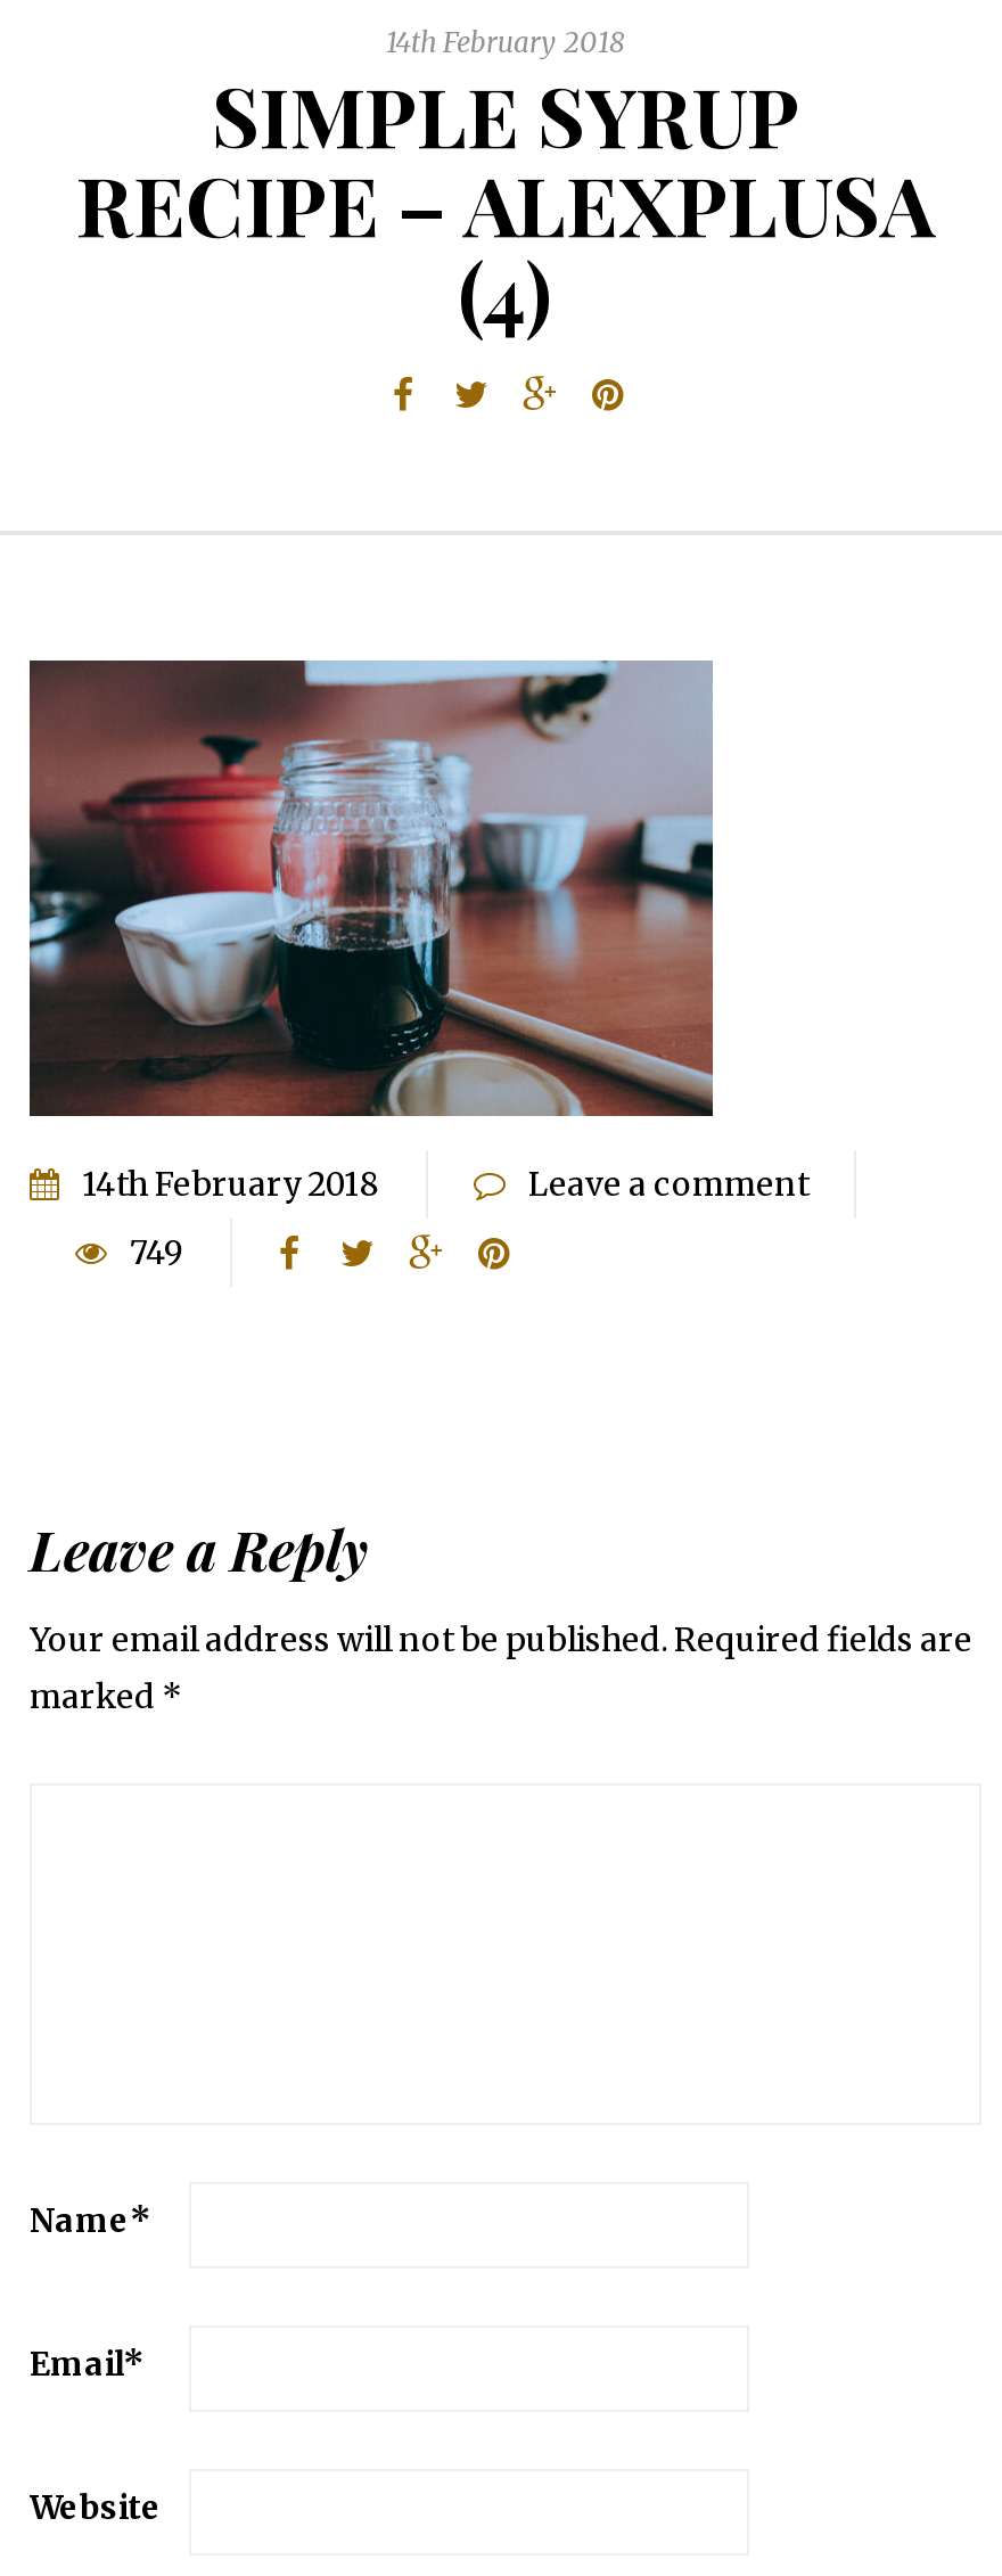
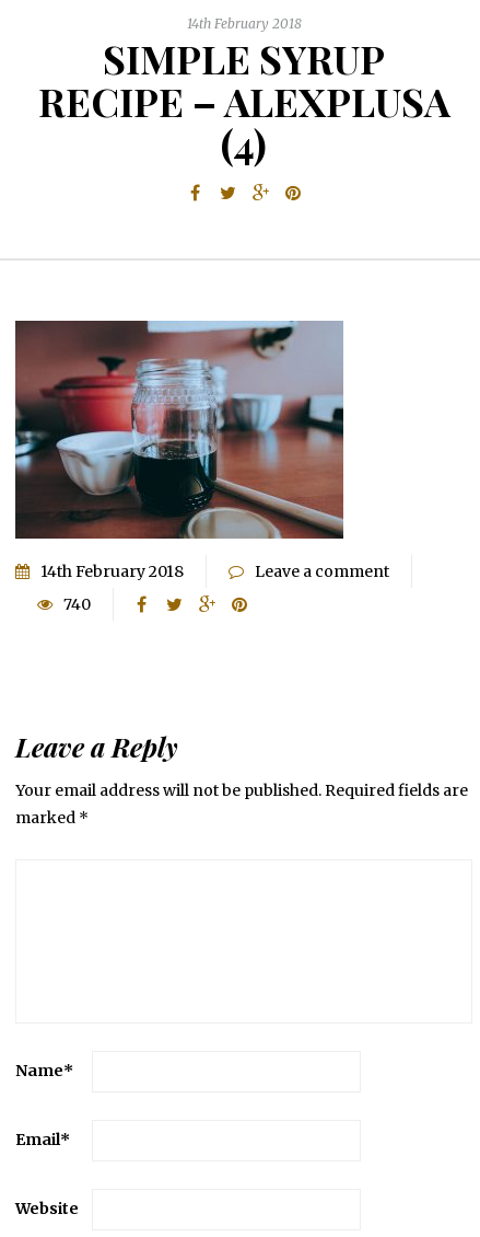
- 749
+ 740
